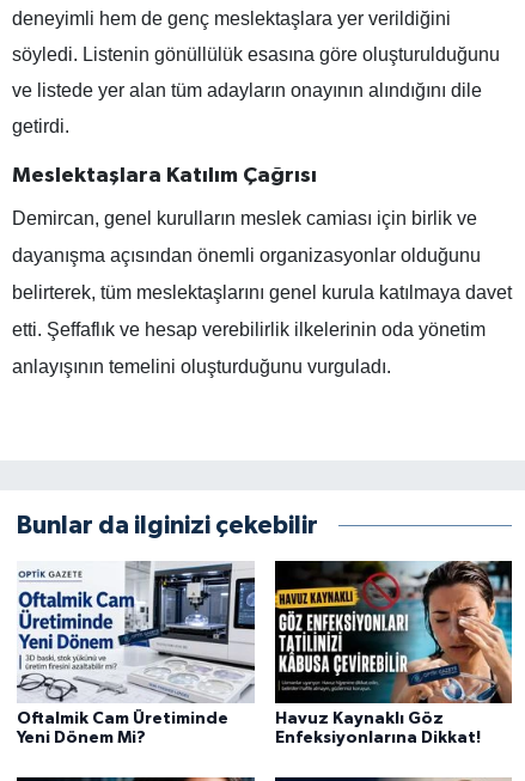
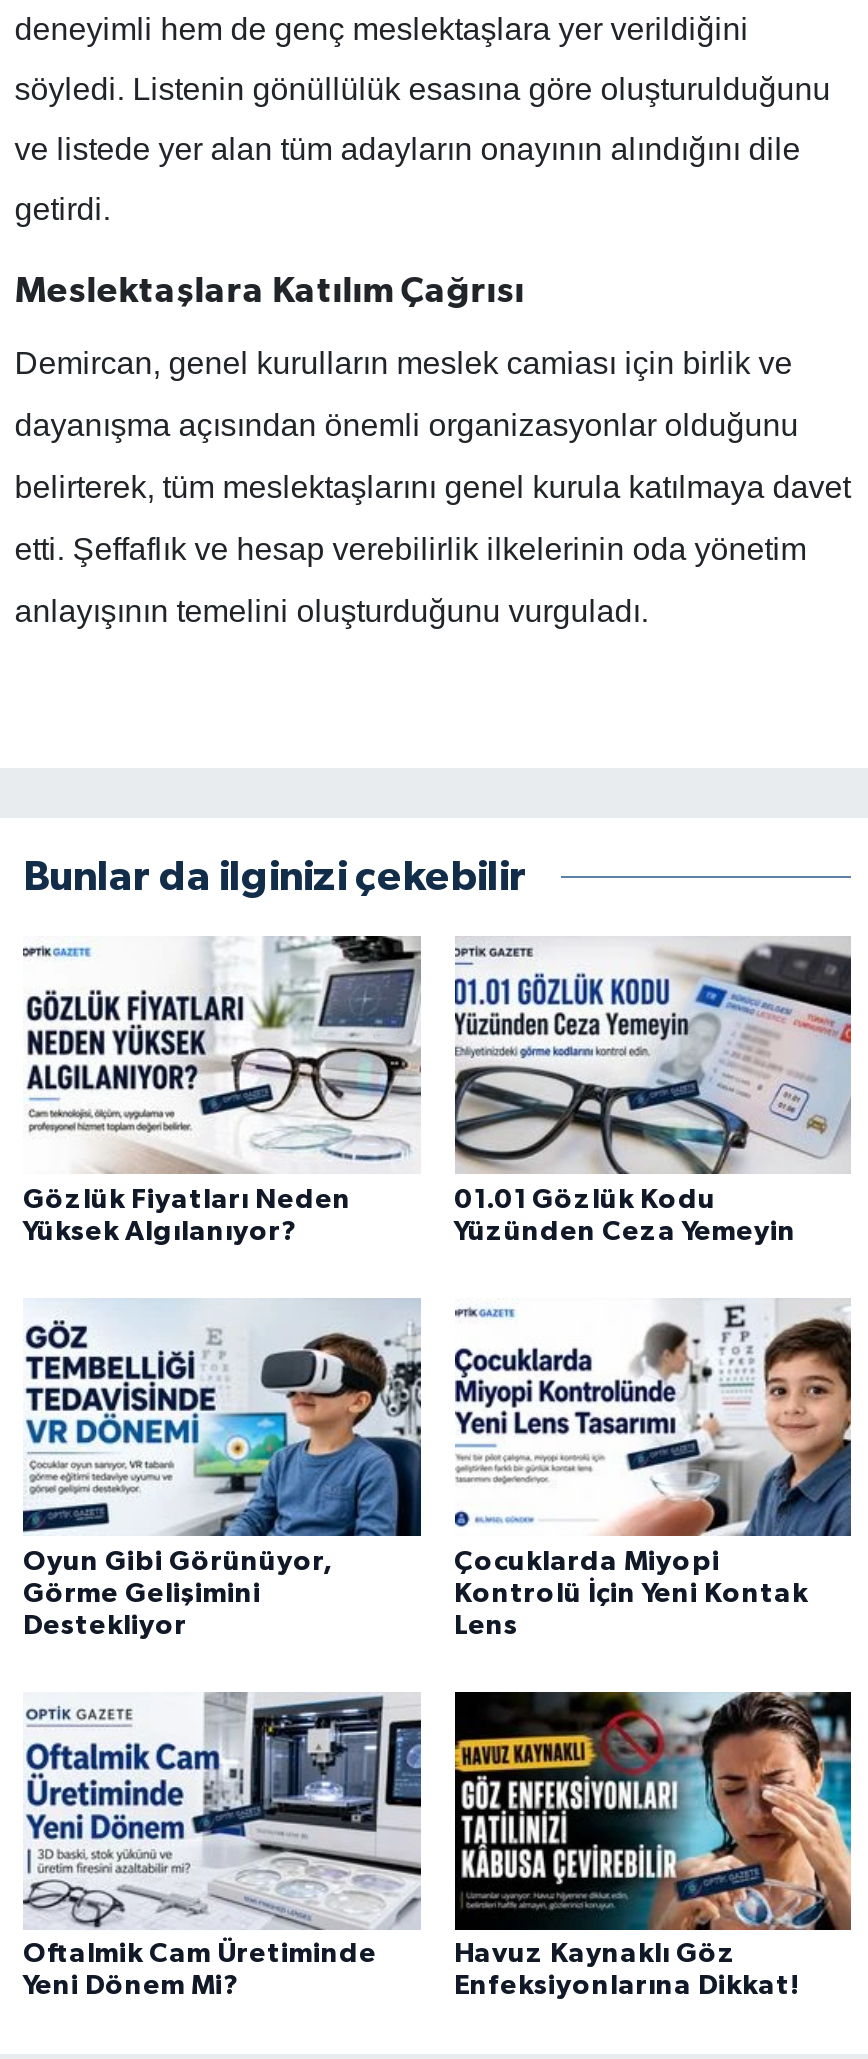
+ [image]
+ Oyun Gibi Görünüyor,
+ Görme Gelişimini
+ Destekliyor

+ [image]
+ Gözlük Fiyatları Neden
+ Yüksek Algılanıyor?

+ [image]
+ 01.01 Gözlük Kodu
+ Yüzünden Ceza Yemeyin

+ [image]
+ Çocuklarda Miyopi
+ Kontrolü İçin Yeni Kontak
+ Lens
